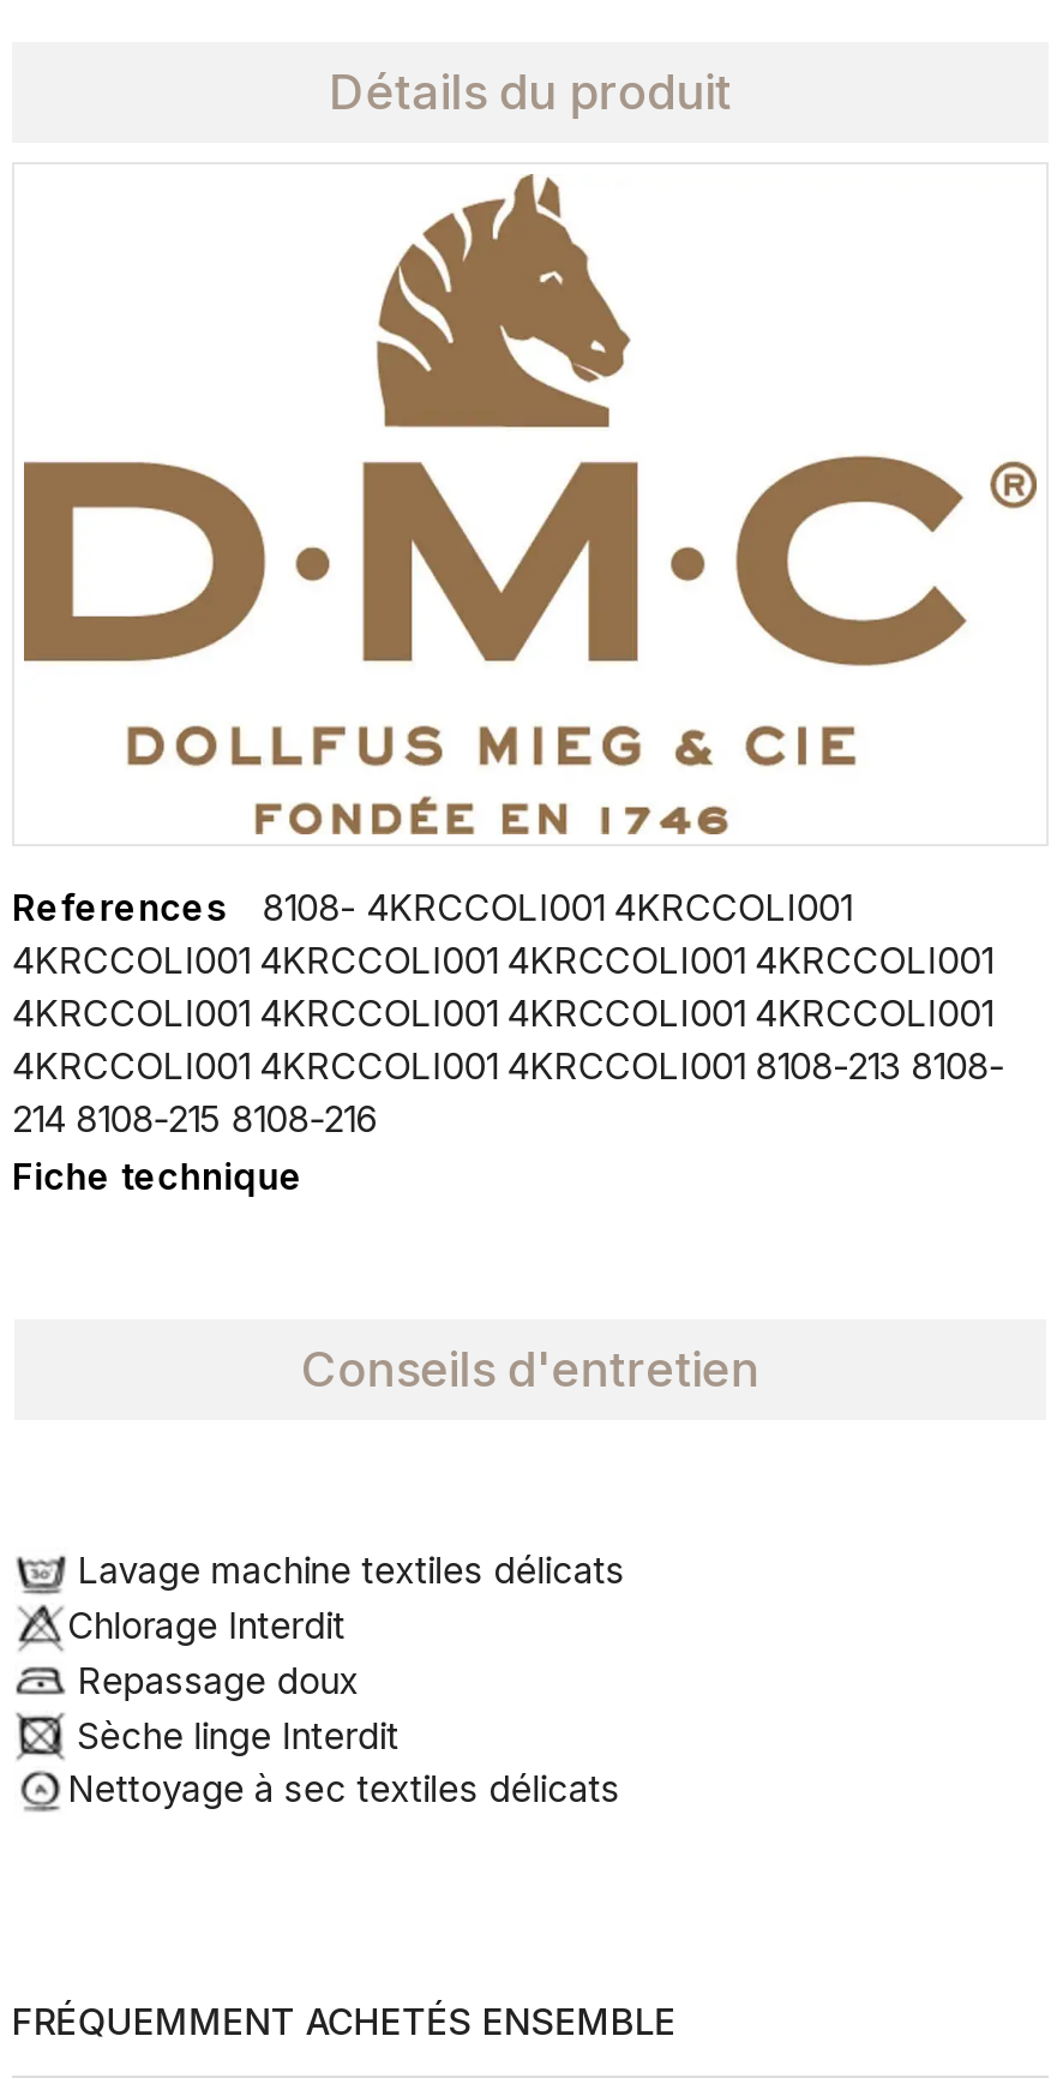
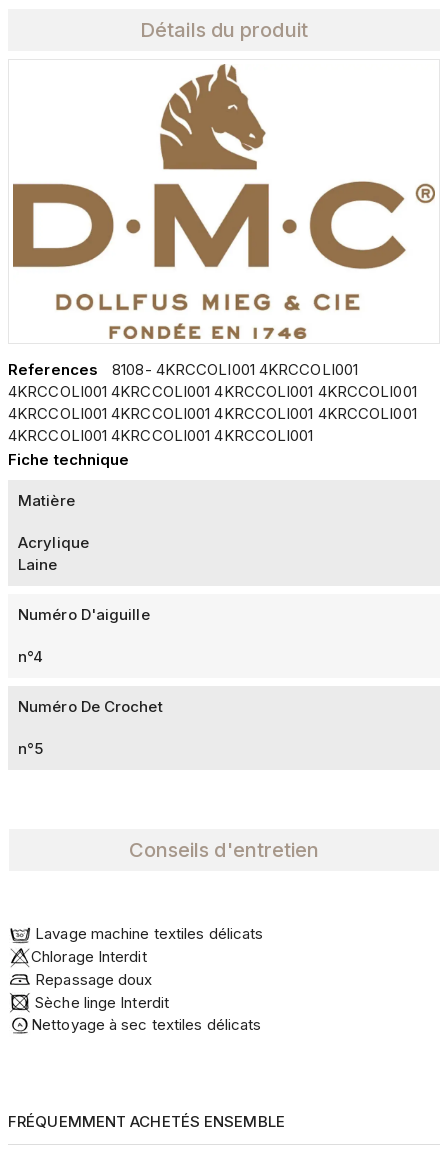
- 4KRCCOLI001 4KRCCOLI001 4KRCCOLI001 8108-213 8108-
- 214 8108-215 8108-216
+ 4KRCCOLI001 4KRCCOLI001 4KRCCOLI001

moved up: Fiche technique

+ Matière
+ Acrylique
+ Laine
+ Numéro D'aiguille
+ n°4
+ Numéro De Crochet
+ n°5
